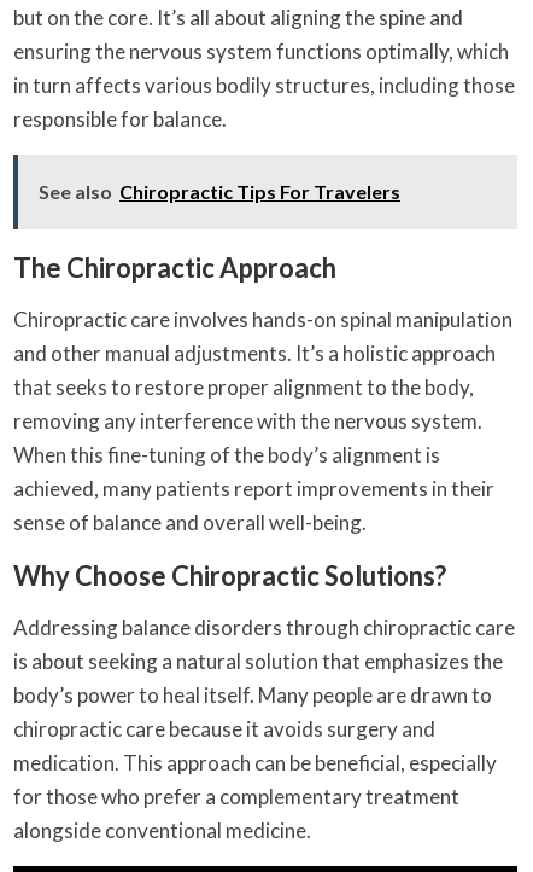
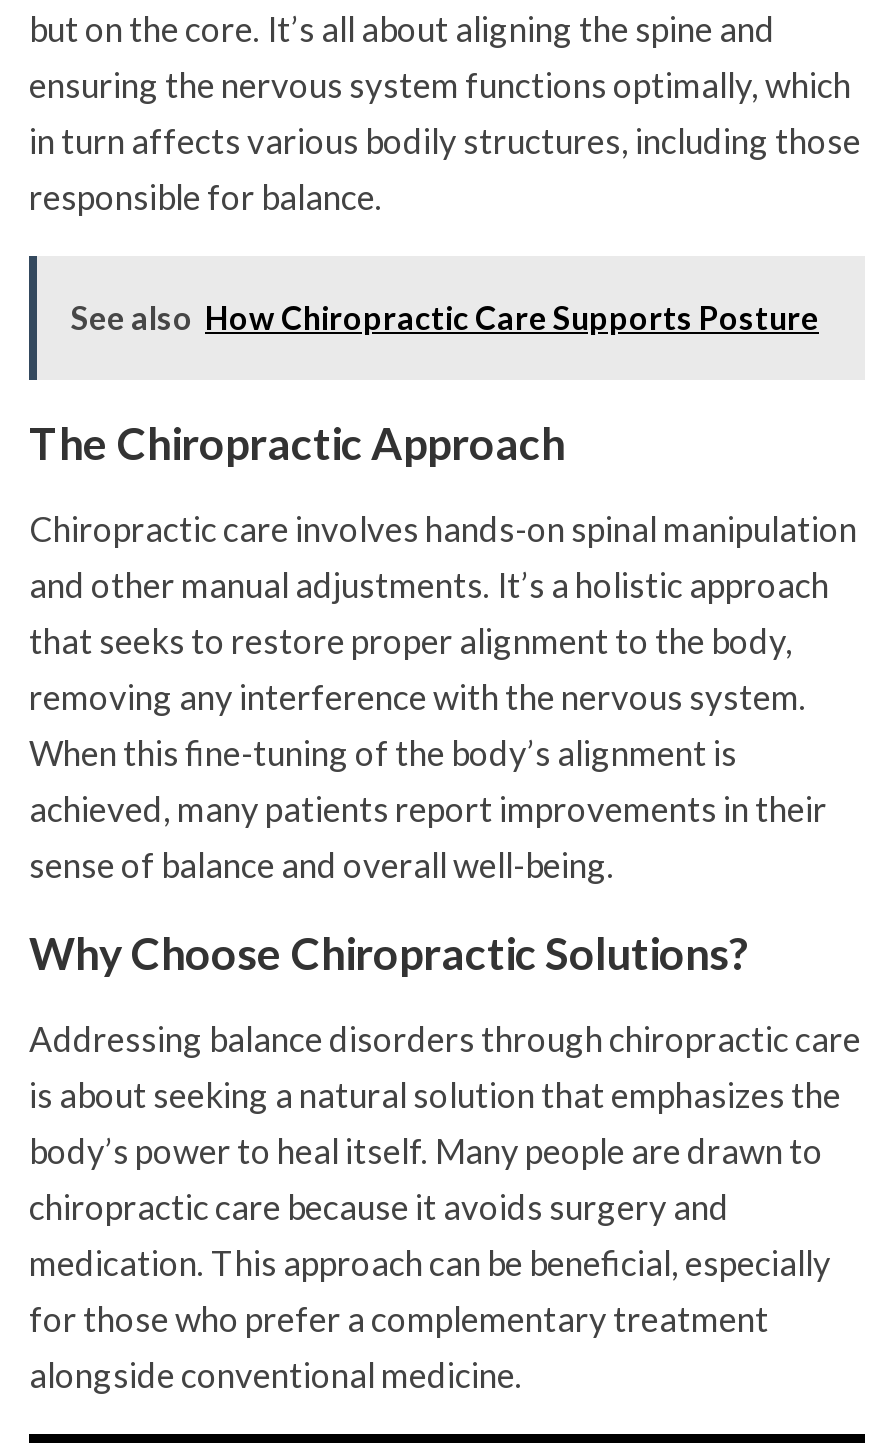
- See also Chiropractic Tips For Travelers
+ See also How Chiropractic Care Supports Posture
